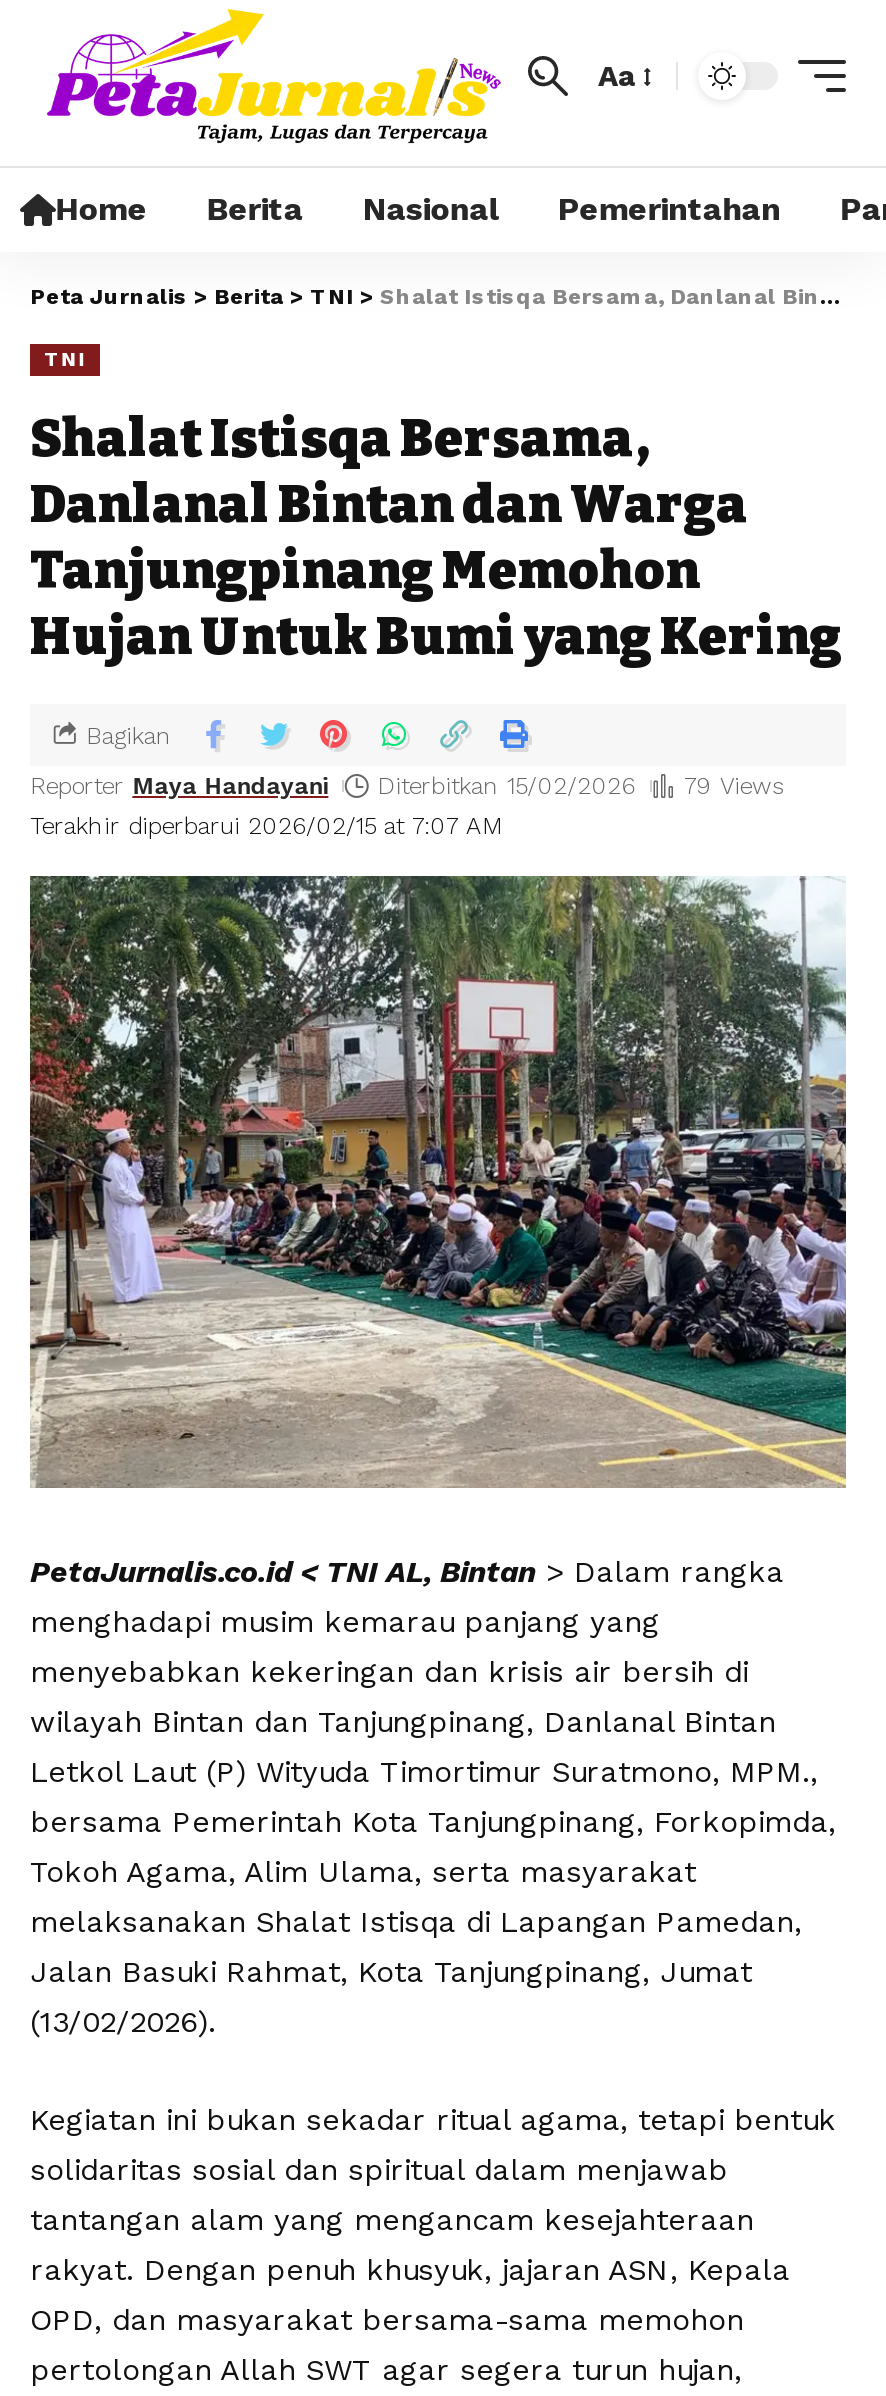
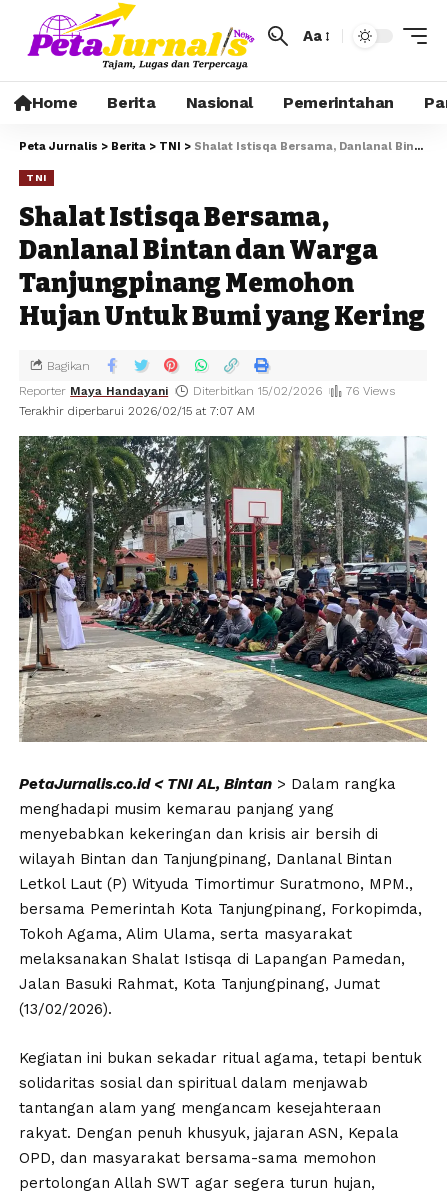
- Reporter Maya Handayani Diterbitkan 15/02/2026 79 Views
+ Reporter Maya Handayani Diterbitkan 15/02/2026 76 Views
